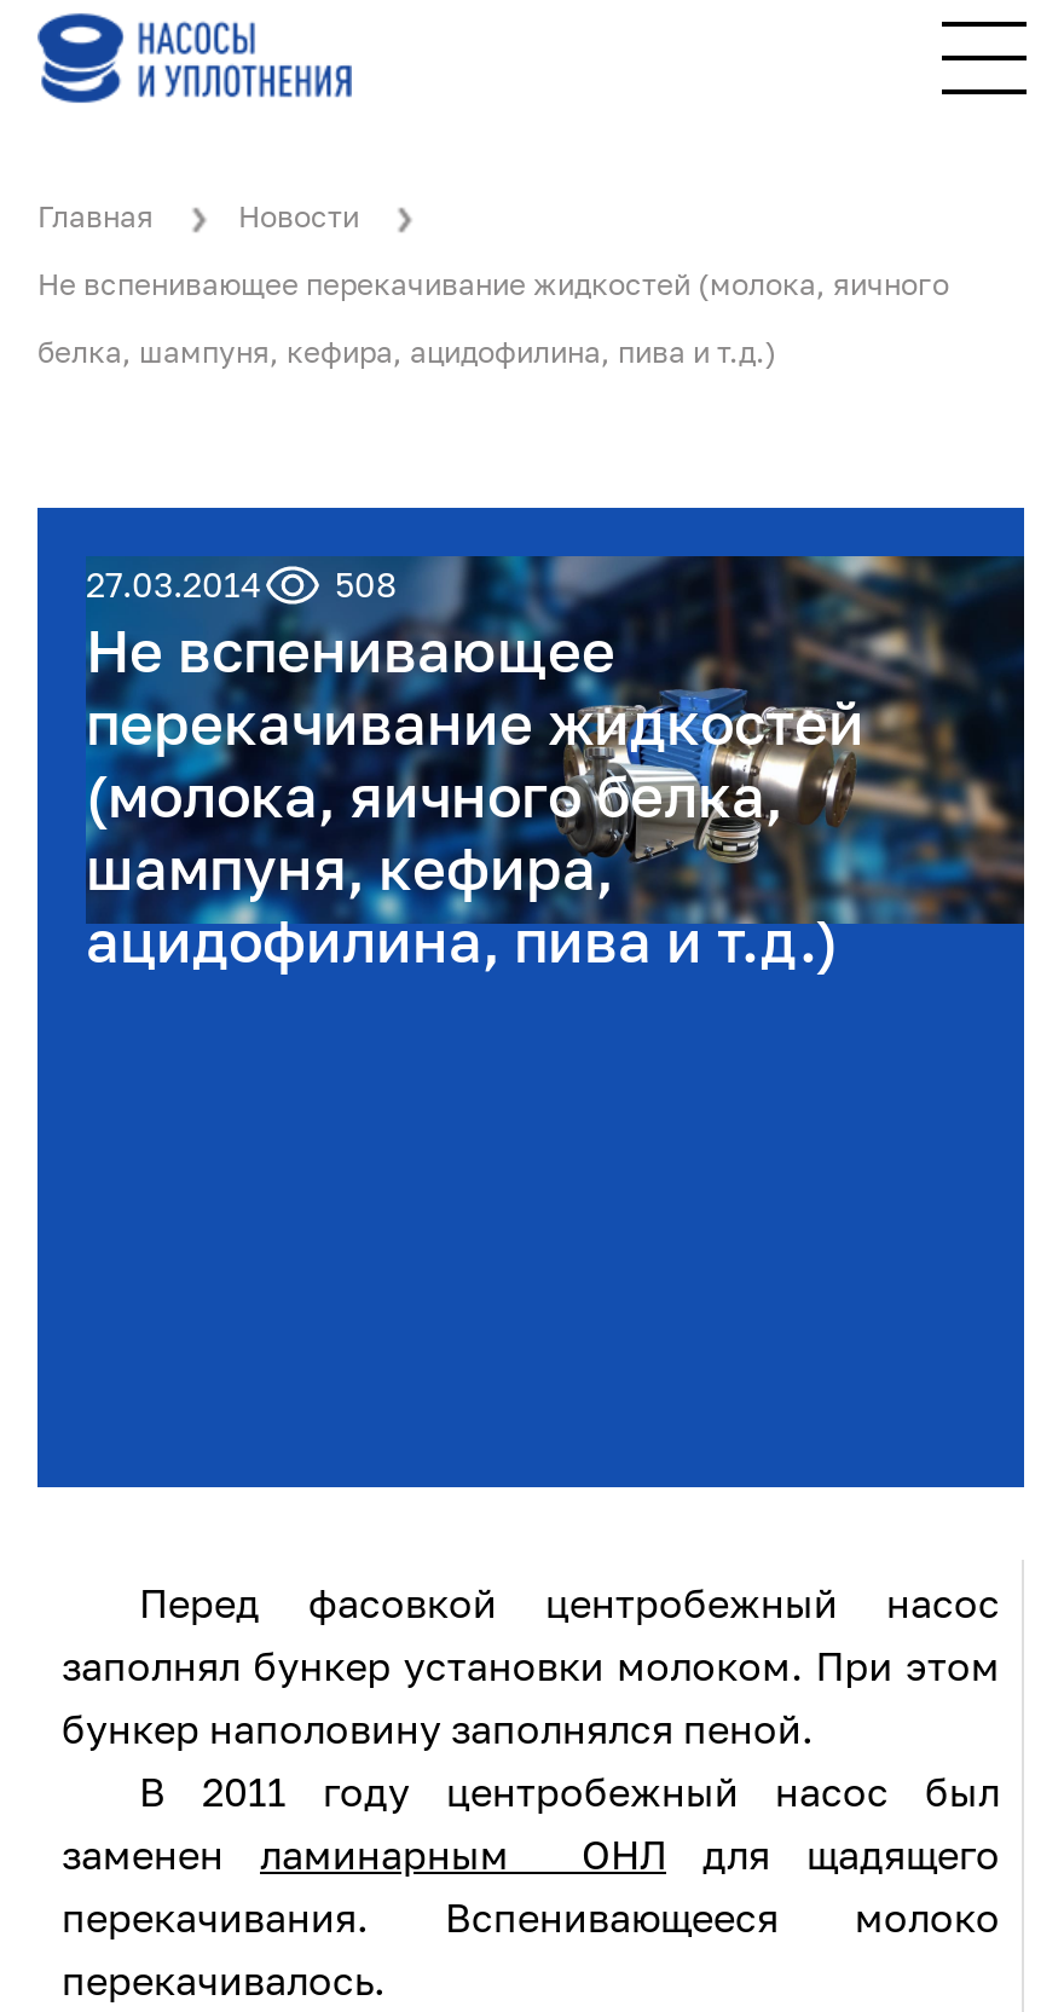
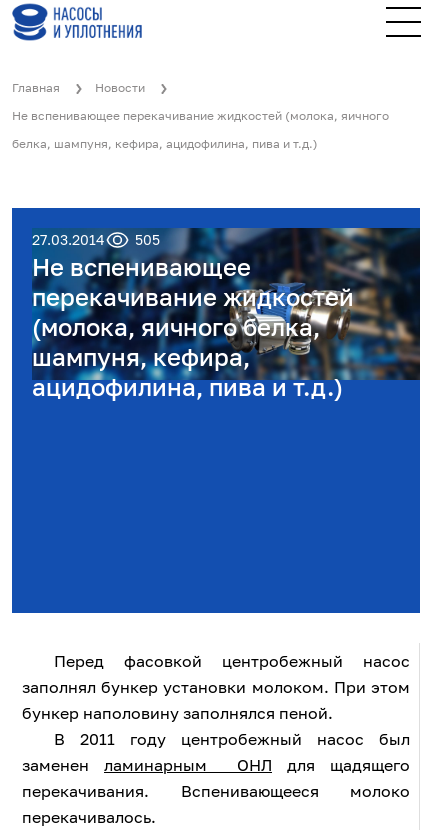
- 27.03.2014 508
+ 27.03.2014 505
